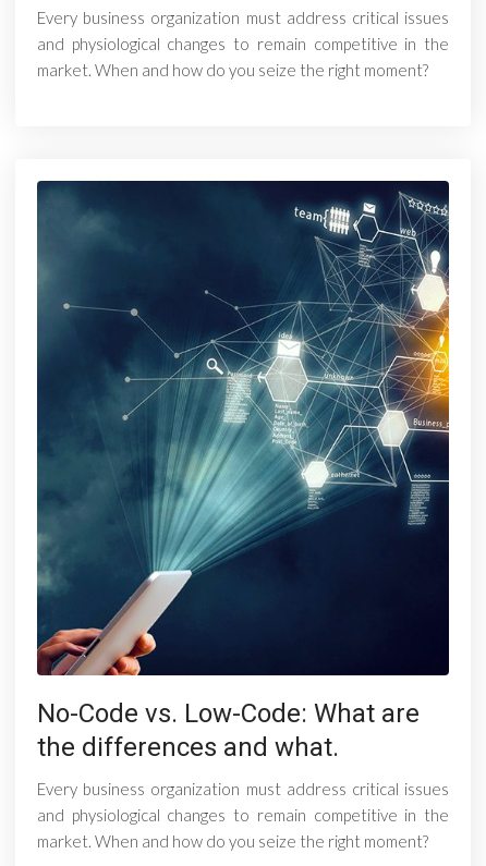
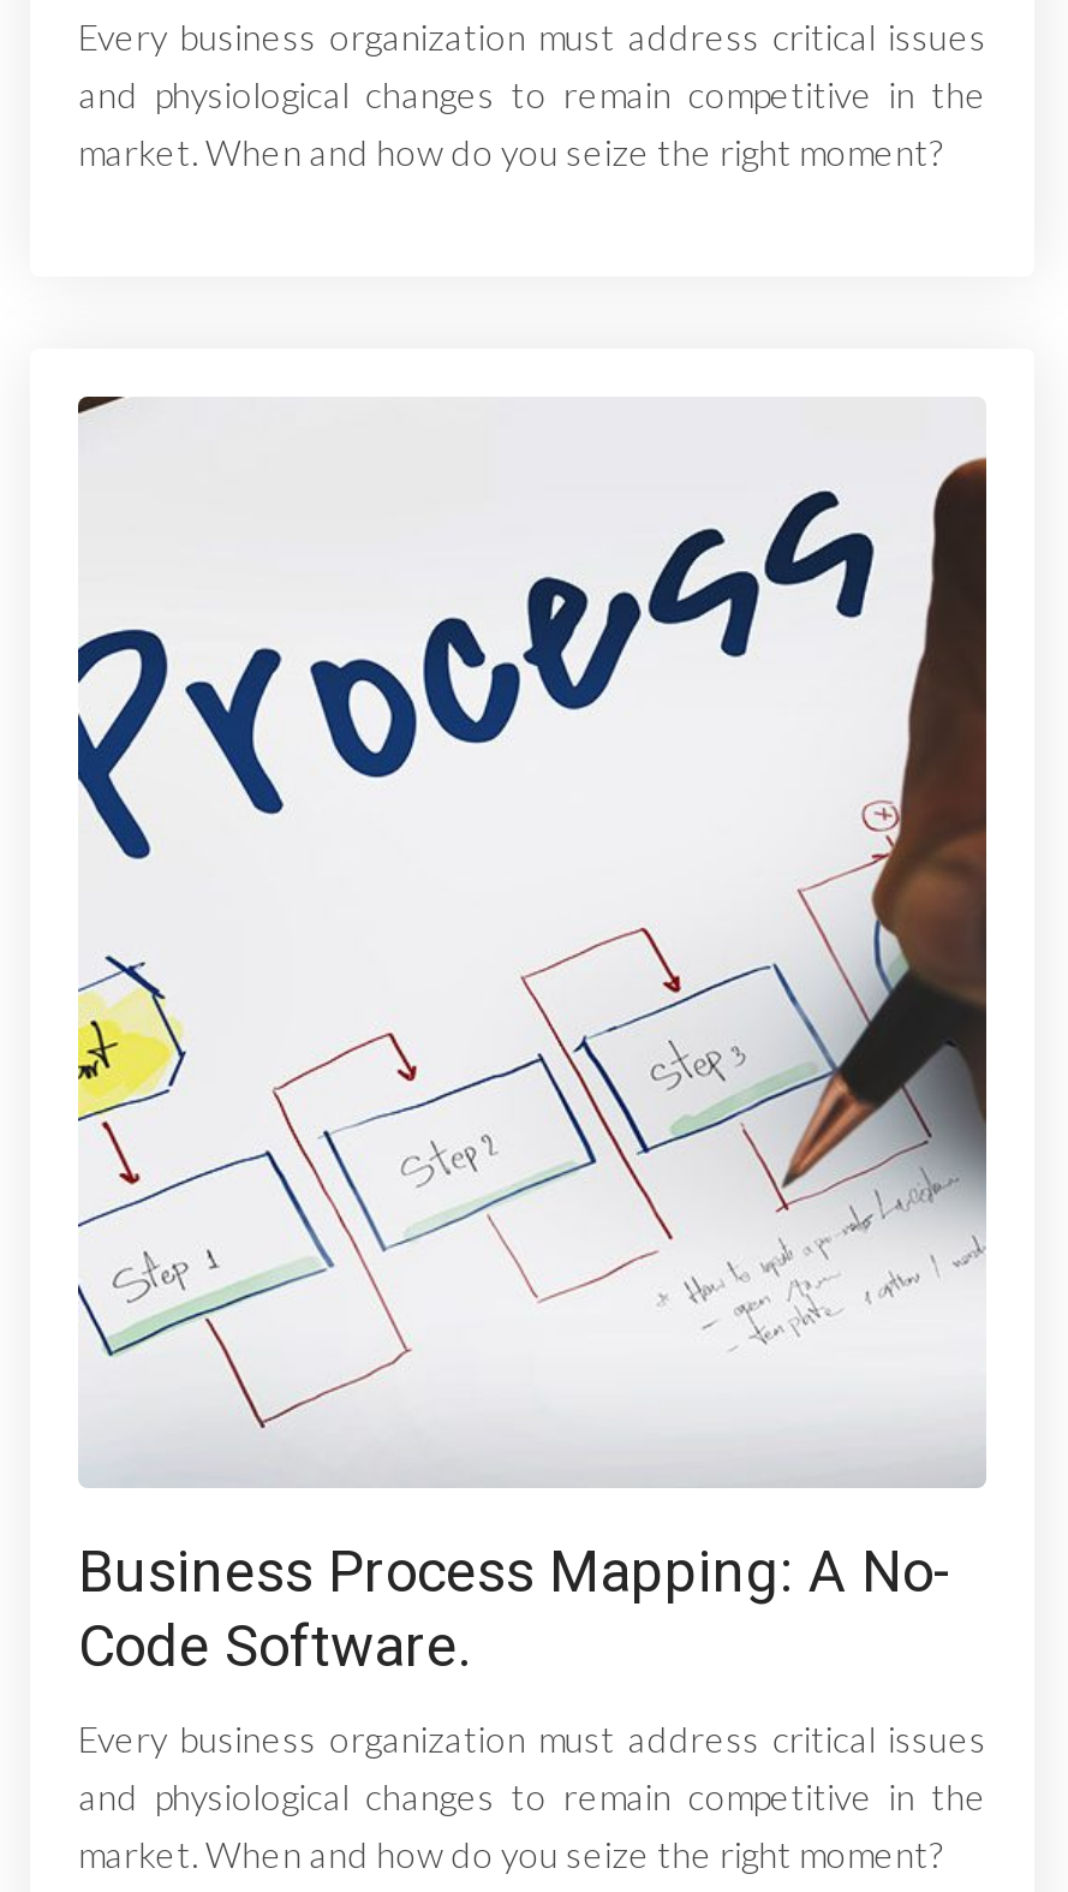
- [image]
- No-Code vs. Low-Code: What are
- the differences and what.
+ [image]
+ Business Process Mapping: A No-
+ Code Software.
